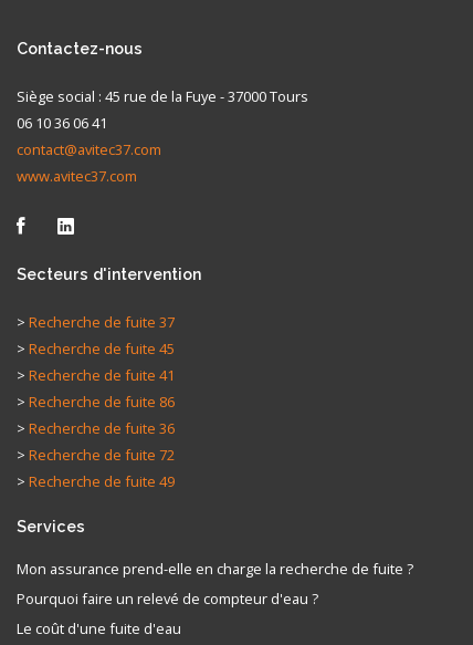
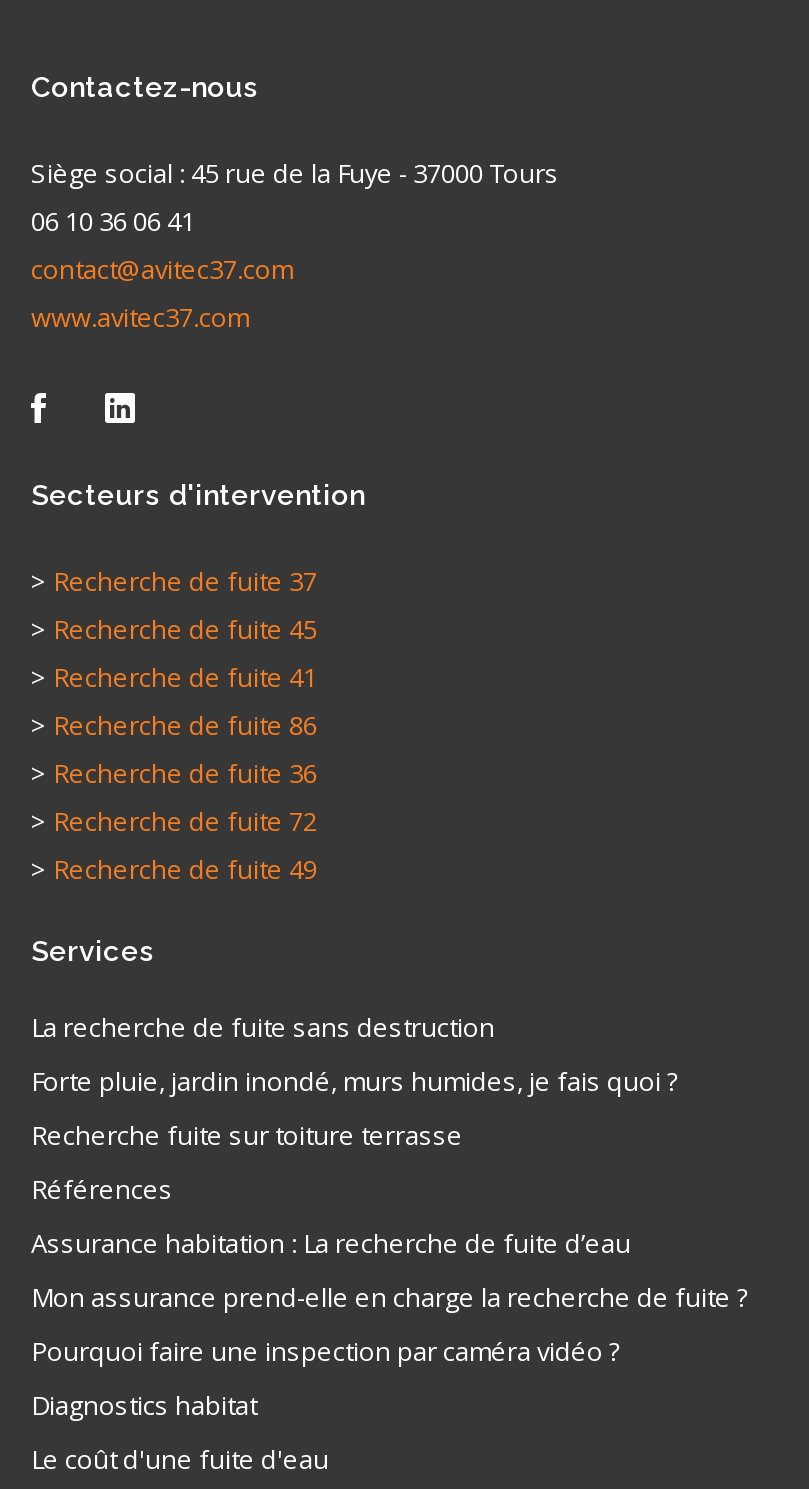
+ La recherche de fuite sans destruction
+ Forte pluie, jardin inondé, murs humides, je fais quoi ?
+ Recherche fuite sur toiture terrasse
+ Références
+ Assurance habitation : La recherche de fuite d’eau

- Pourquoi faire un relevé de compteur d'eau ?
+ Pourquoi faire une inspection par caméra vidéo ?
+ Diagnostics habitat
